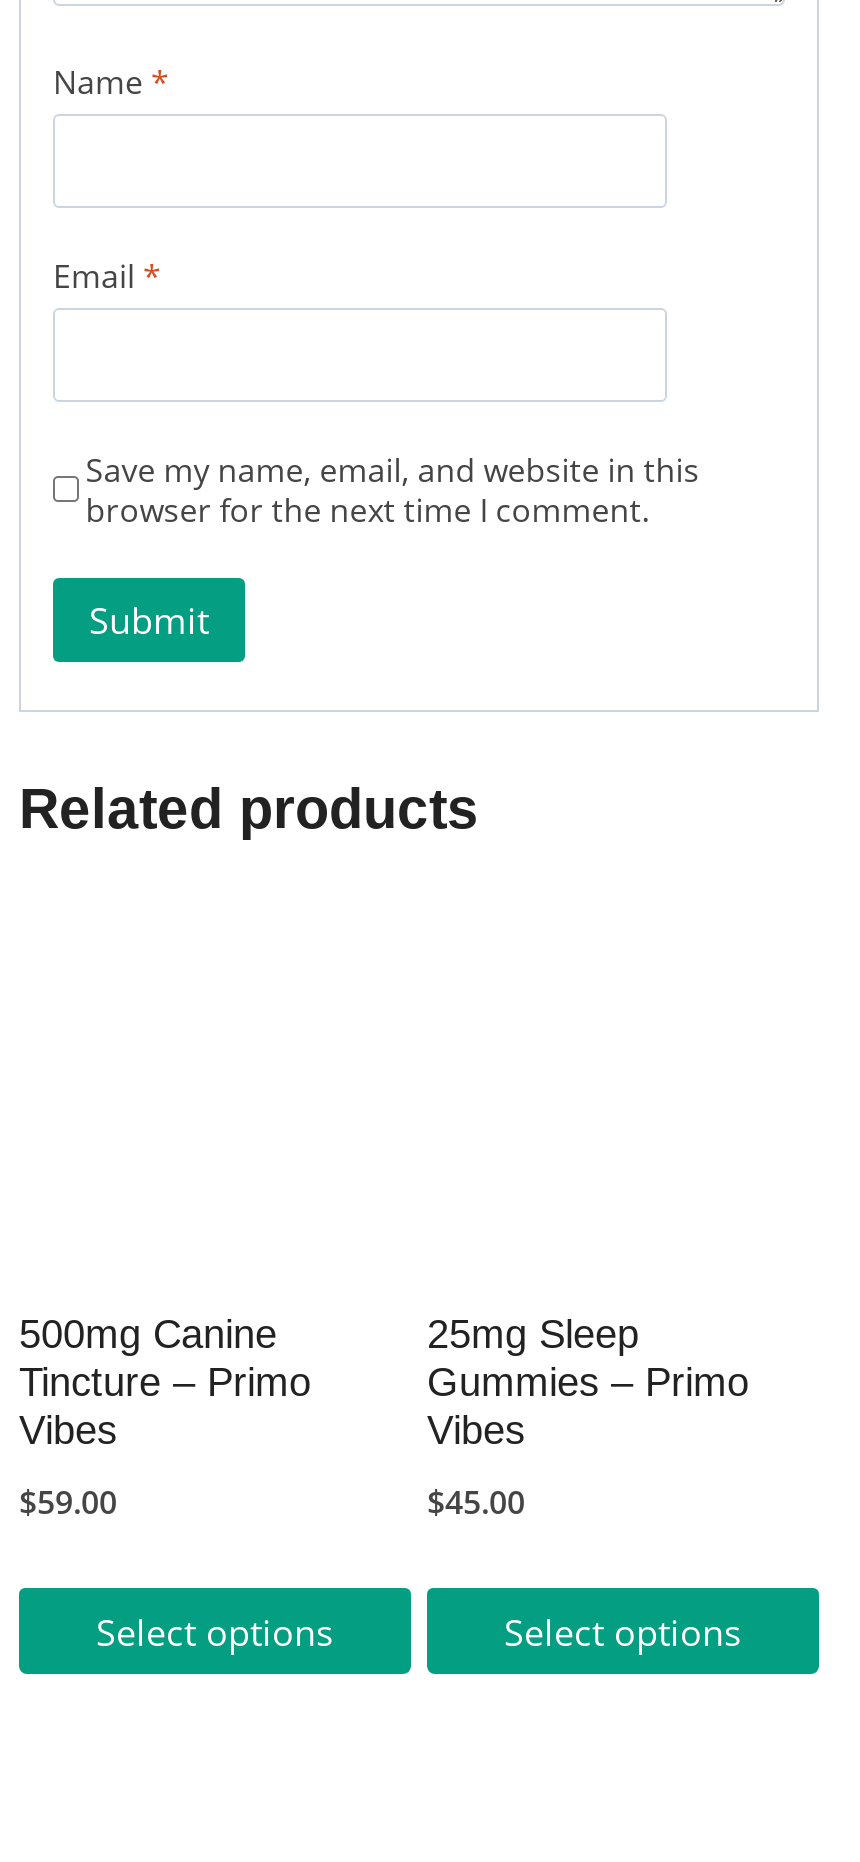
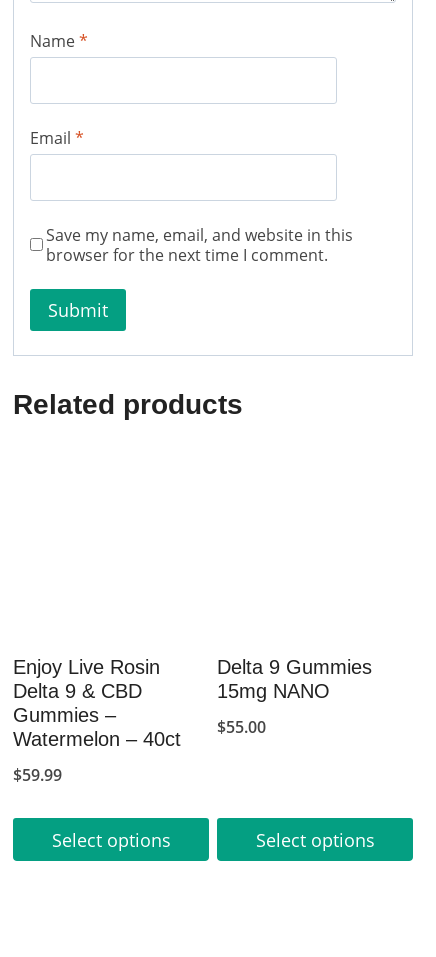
- 500mg Canine
- Tincture – Primo
- Vibes
+ Enjoy Live Rosin
+ Delta 9 & CBD
+ Gummies –
+ Watermelon – 40ct

- 25mg Sleep
- Gummies – Primo
- Vibes
+ Delta 9 Gummies
+ 15mg NANO

- $59.00
+ $59.99

- $45.00
+ $55.00
